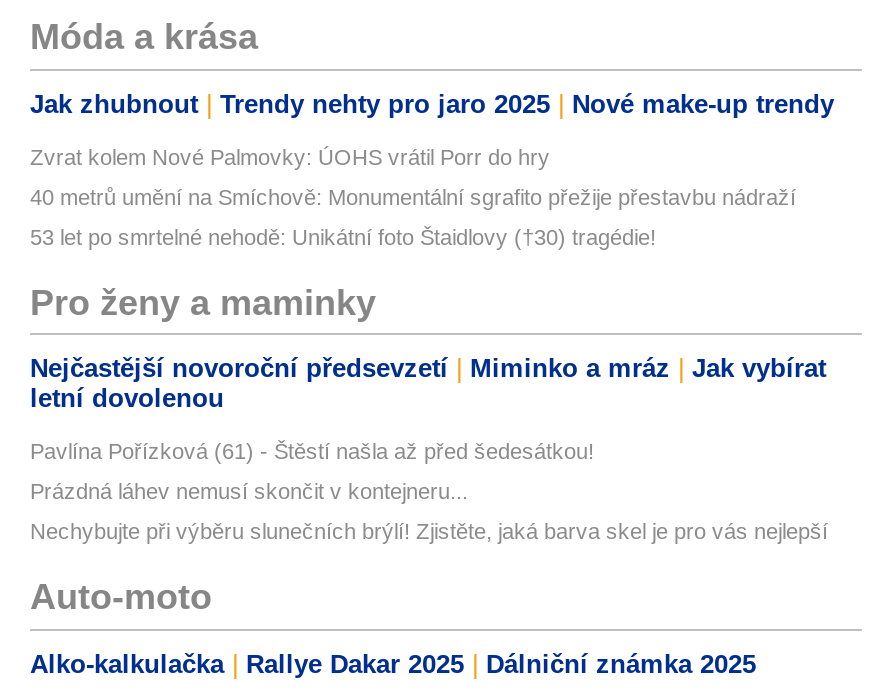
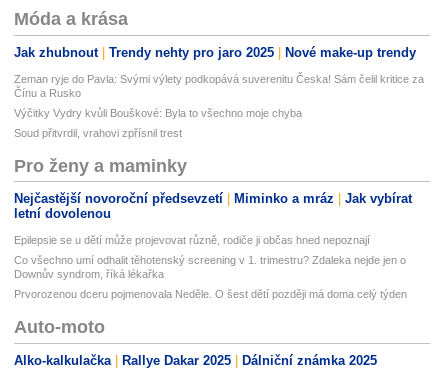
- Zvrat kolem Nové Palmovky: ÚOHS vrátil Porr do hry
+ Zeman ryje do Pavla: Svými výlety podkopává suverenitu Česka! Sám čelil kritice za
+ Čínu a Rusko

- 40 metrů umění na Smíchově: Monumentální sgrafito přežije přestavbu nádraží
+ Výčitky Vydry kvůli Bouškové: Byla to všechno moje chyba

- 53 let po smrtelné nehodě: Unikátní foto Štaidlovy (†30) tragédie!
+ Soud přitvrdil, vrahovi zpřísnil trest

- Pavlína Pořízková (61) - Štěstí našla až před šedesátkou!
+ Epilepsie se u dětí může projevovat různě, rodiče ji občas hned nepoznají

- Prázdná láhev nemusí skončit v kontejneru...
+ Co všechno umí odhalit těhotenský screening v 1. trimestru? Zdaleka nejde jen o
+ Downův syndrom, říká lékařka

- Nechybujte při výběru slunečních brýlí! Zjistěte, jaká barva skel je pro vás nejlepší
+ Prvorozenou dceru pojmenovala Neděle. O šest dětí později má doma celý týden
